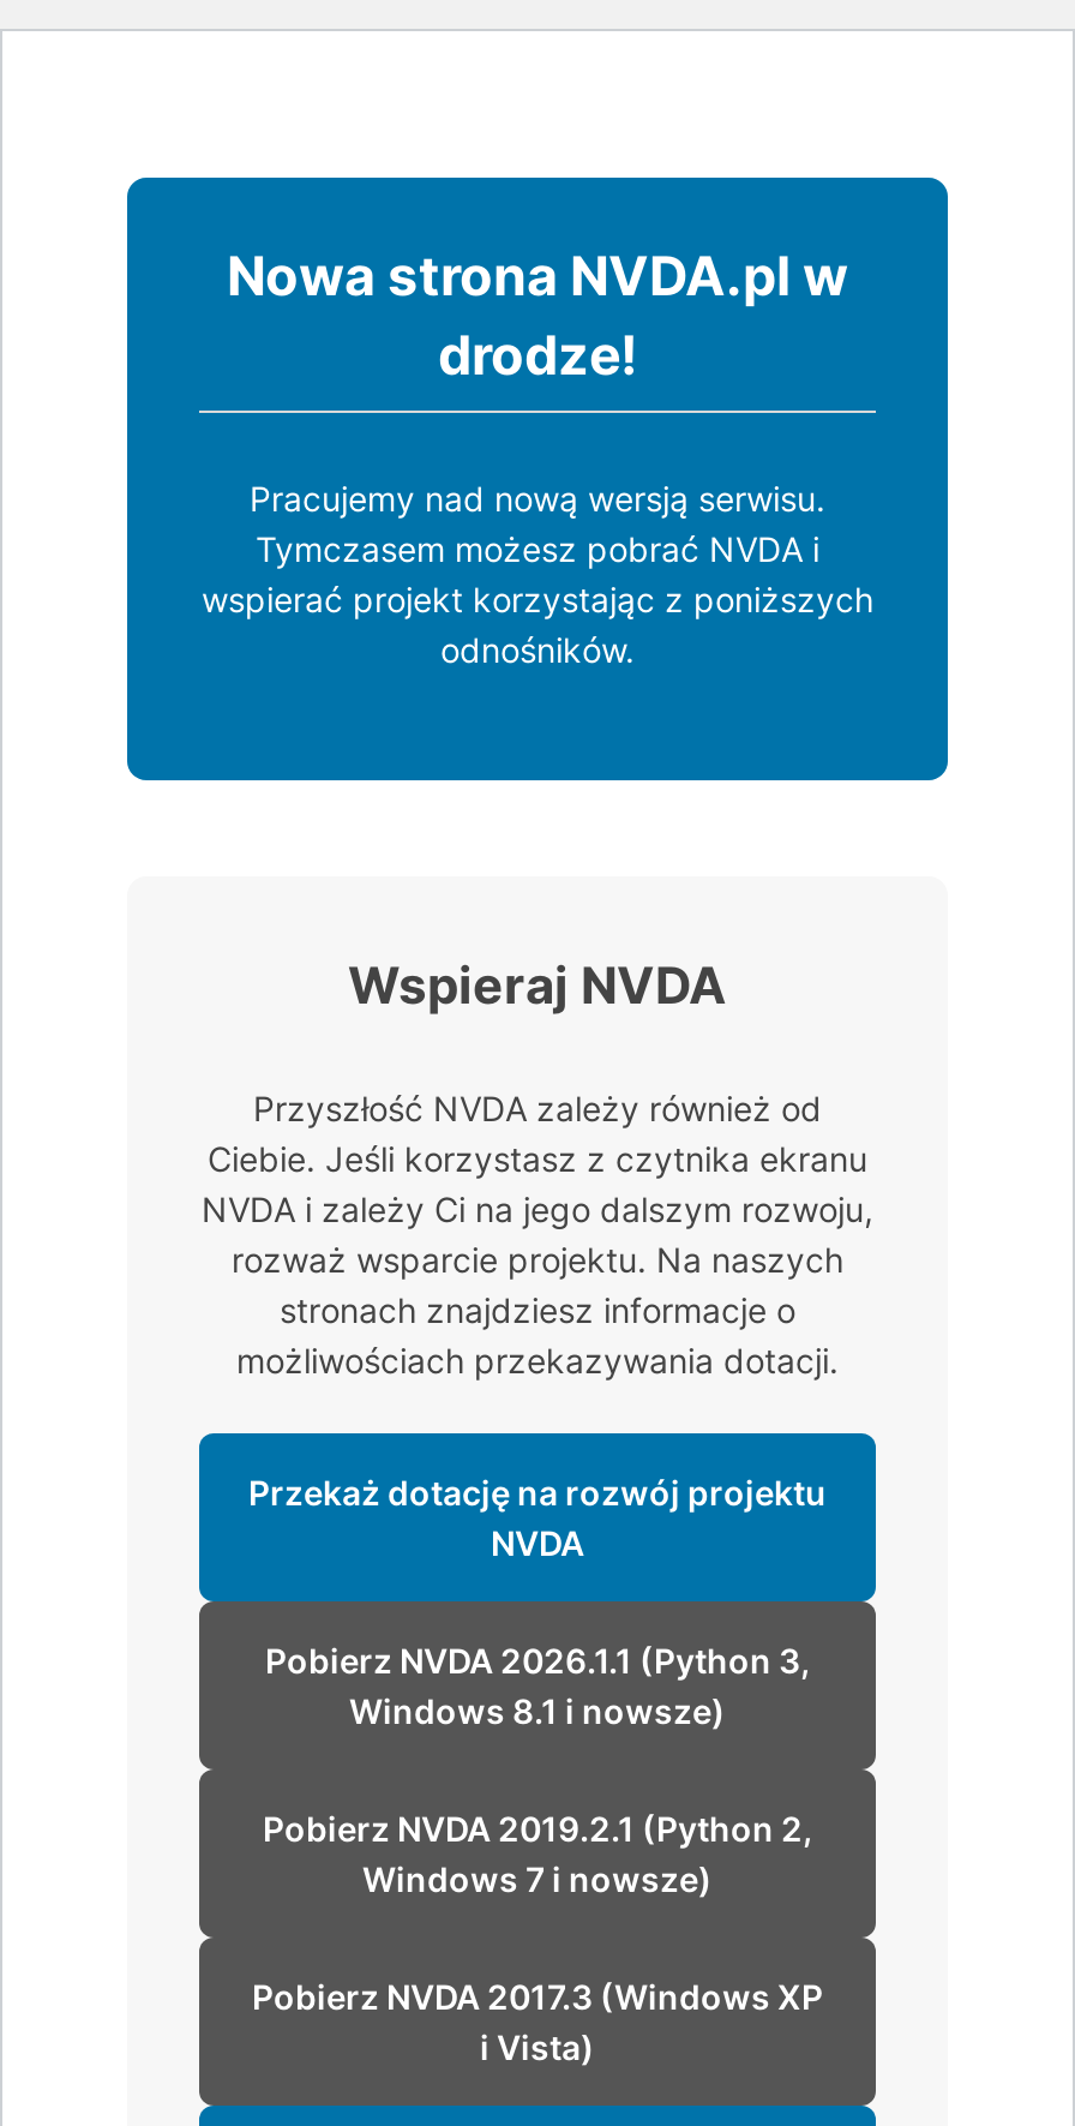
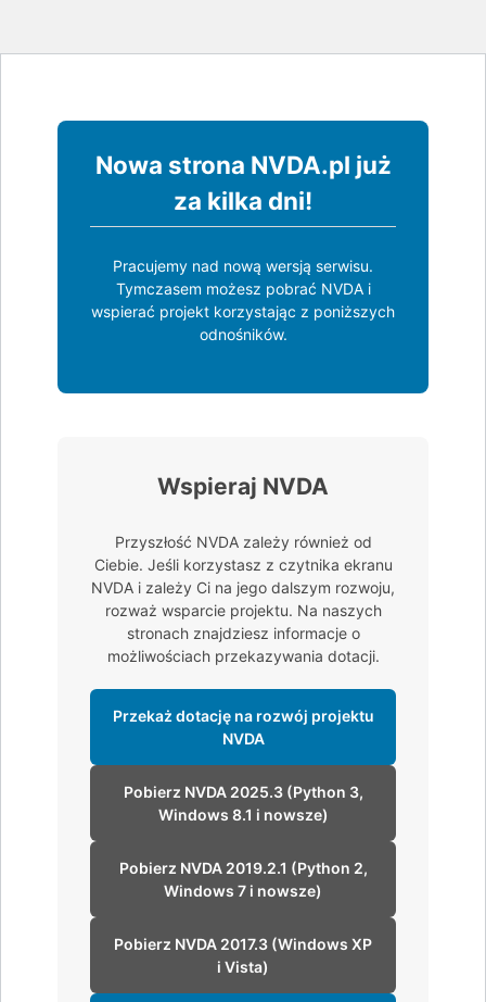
- Nowa strona NVDA.pl w
- drodze!
+ Nowa strona NVDA.pl już
+ za kilka dni!

- Pobierz NVDA 2026.1.1 (Python 3,
+ Pobierz NVDA 2025.3 (Python 3,
